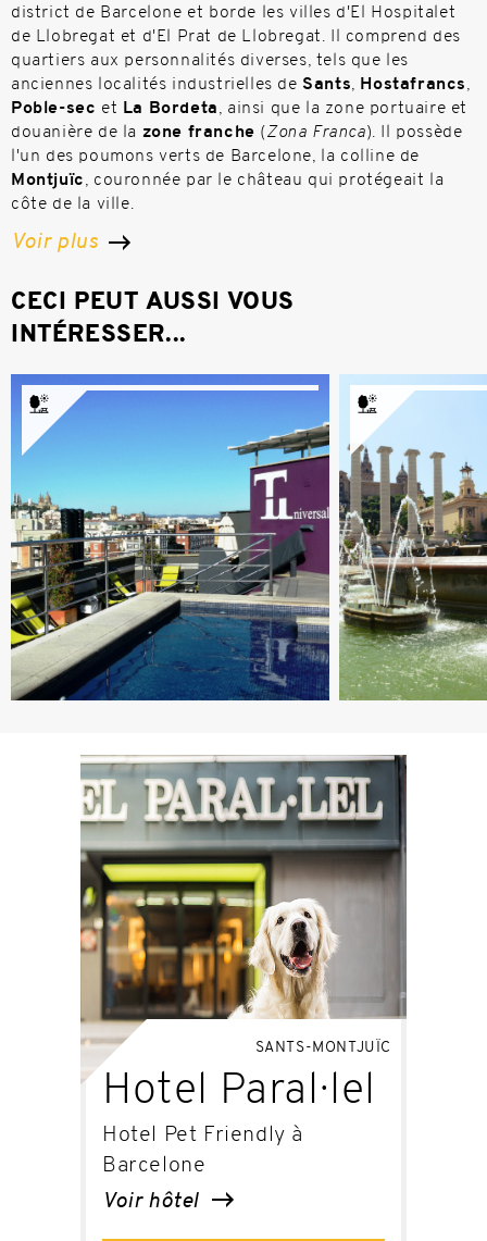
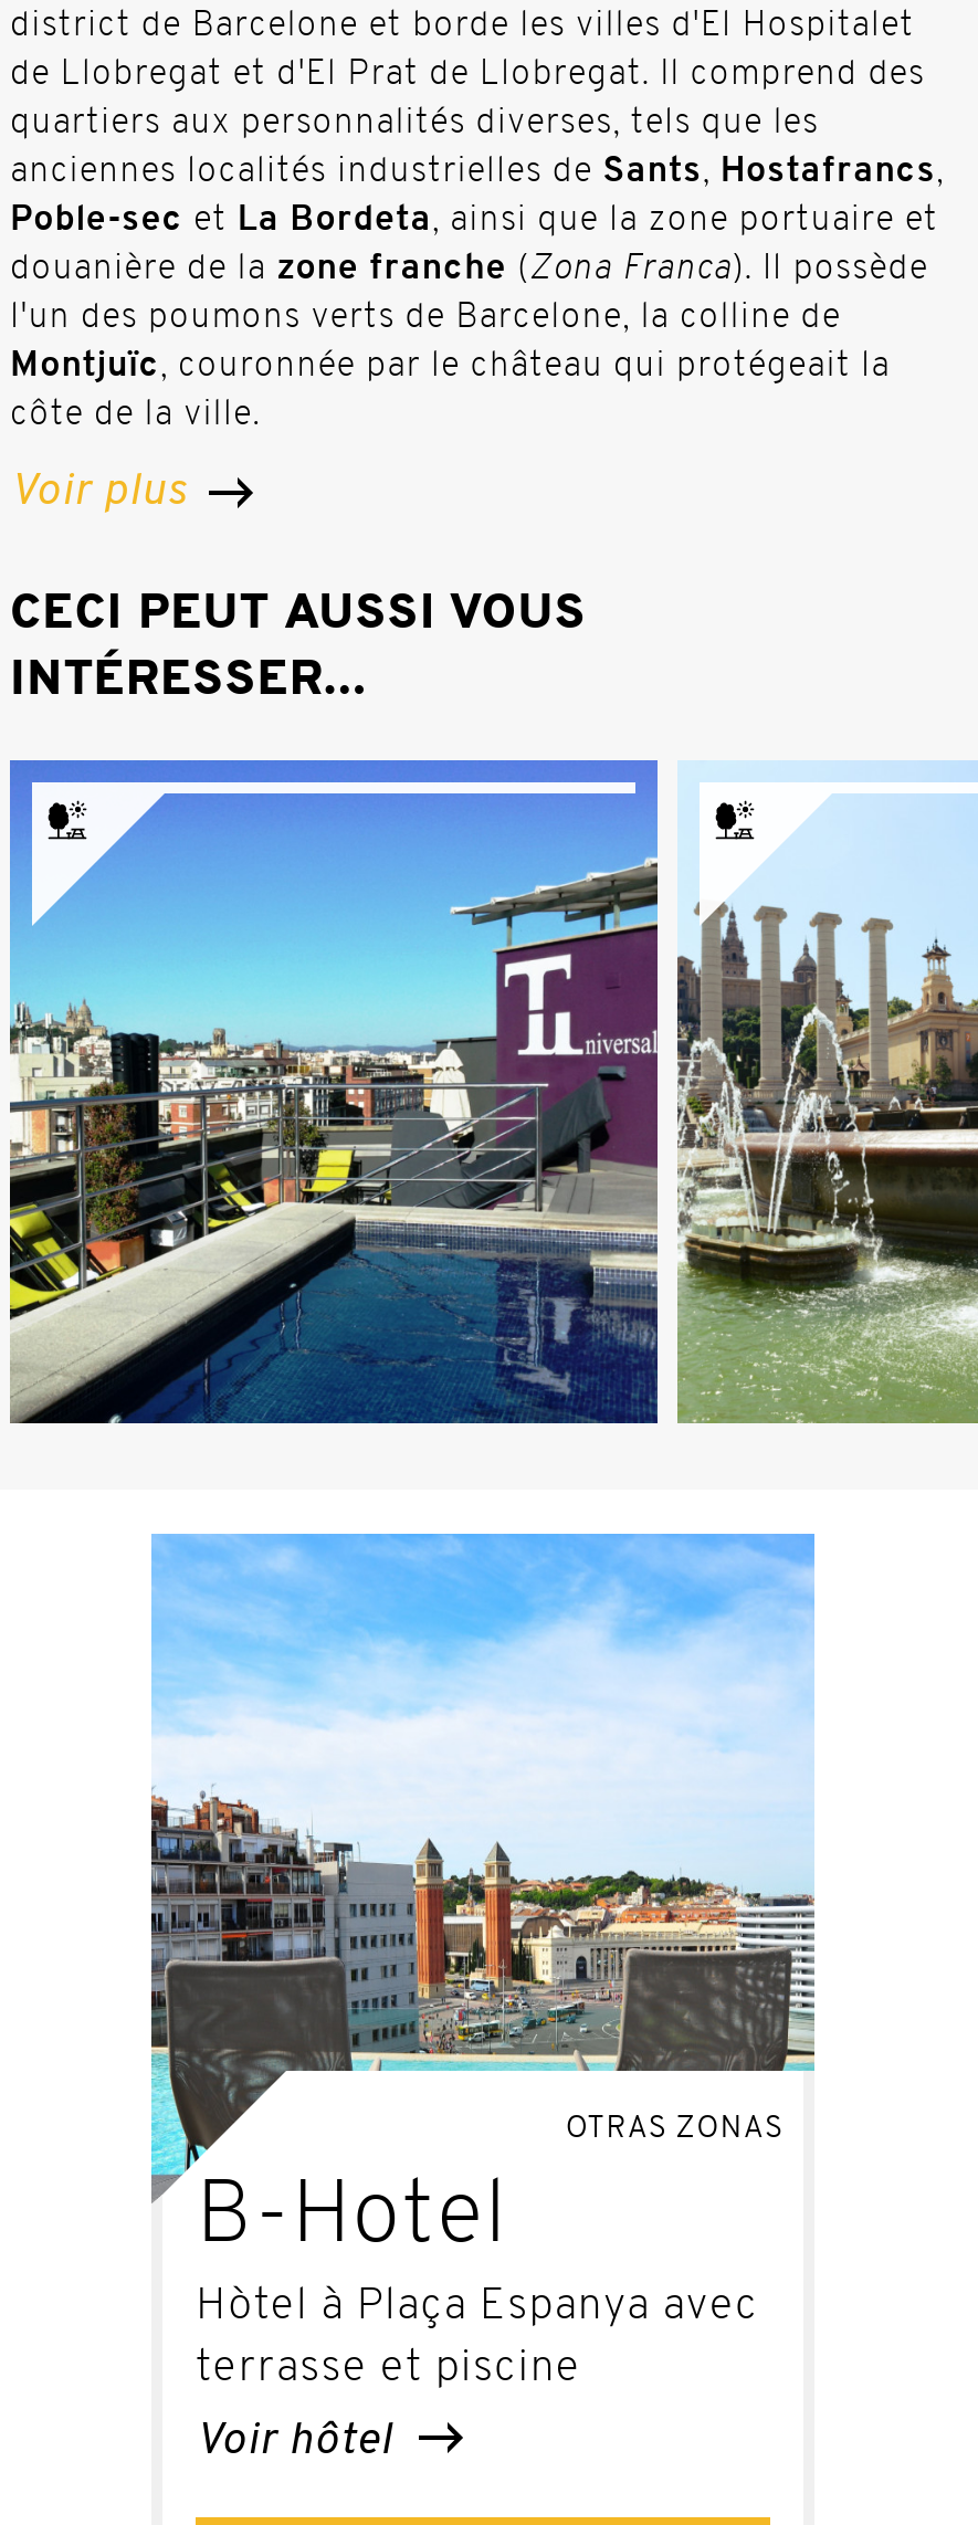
- [image]
- SANTS-MONTJUÏC
- Hotel Paral·lel
- Hotel Pet Friendly à
- Barcelone
+ [image]
+ OTRAS ZONAS
+ B-Hotel
+ Hòtel à Plaça Espanya avec
+ terrasse et piscine
